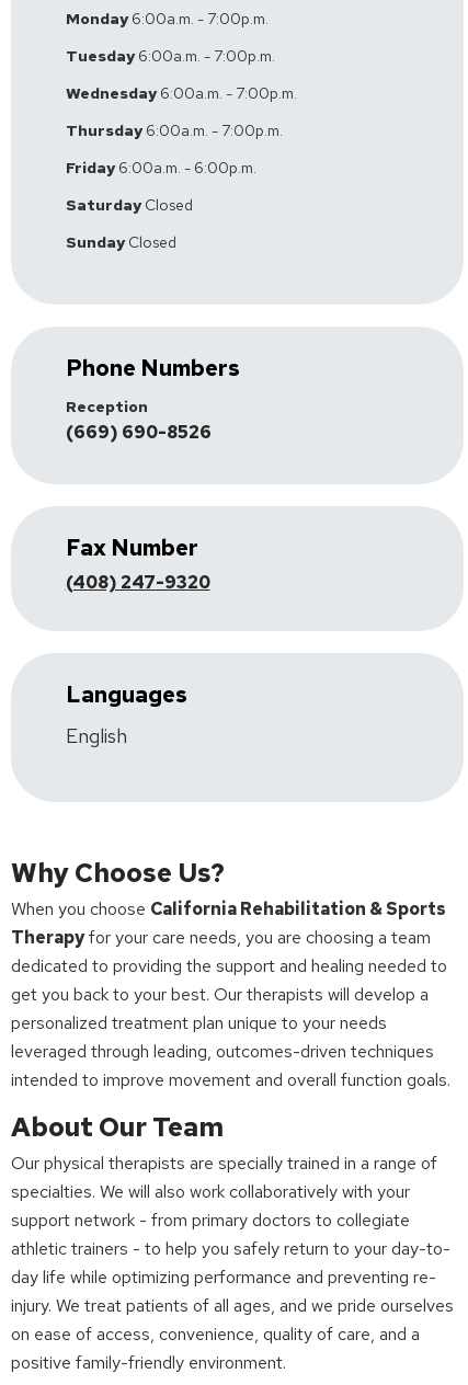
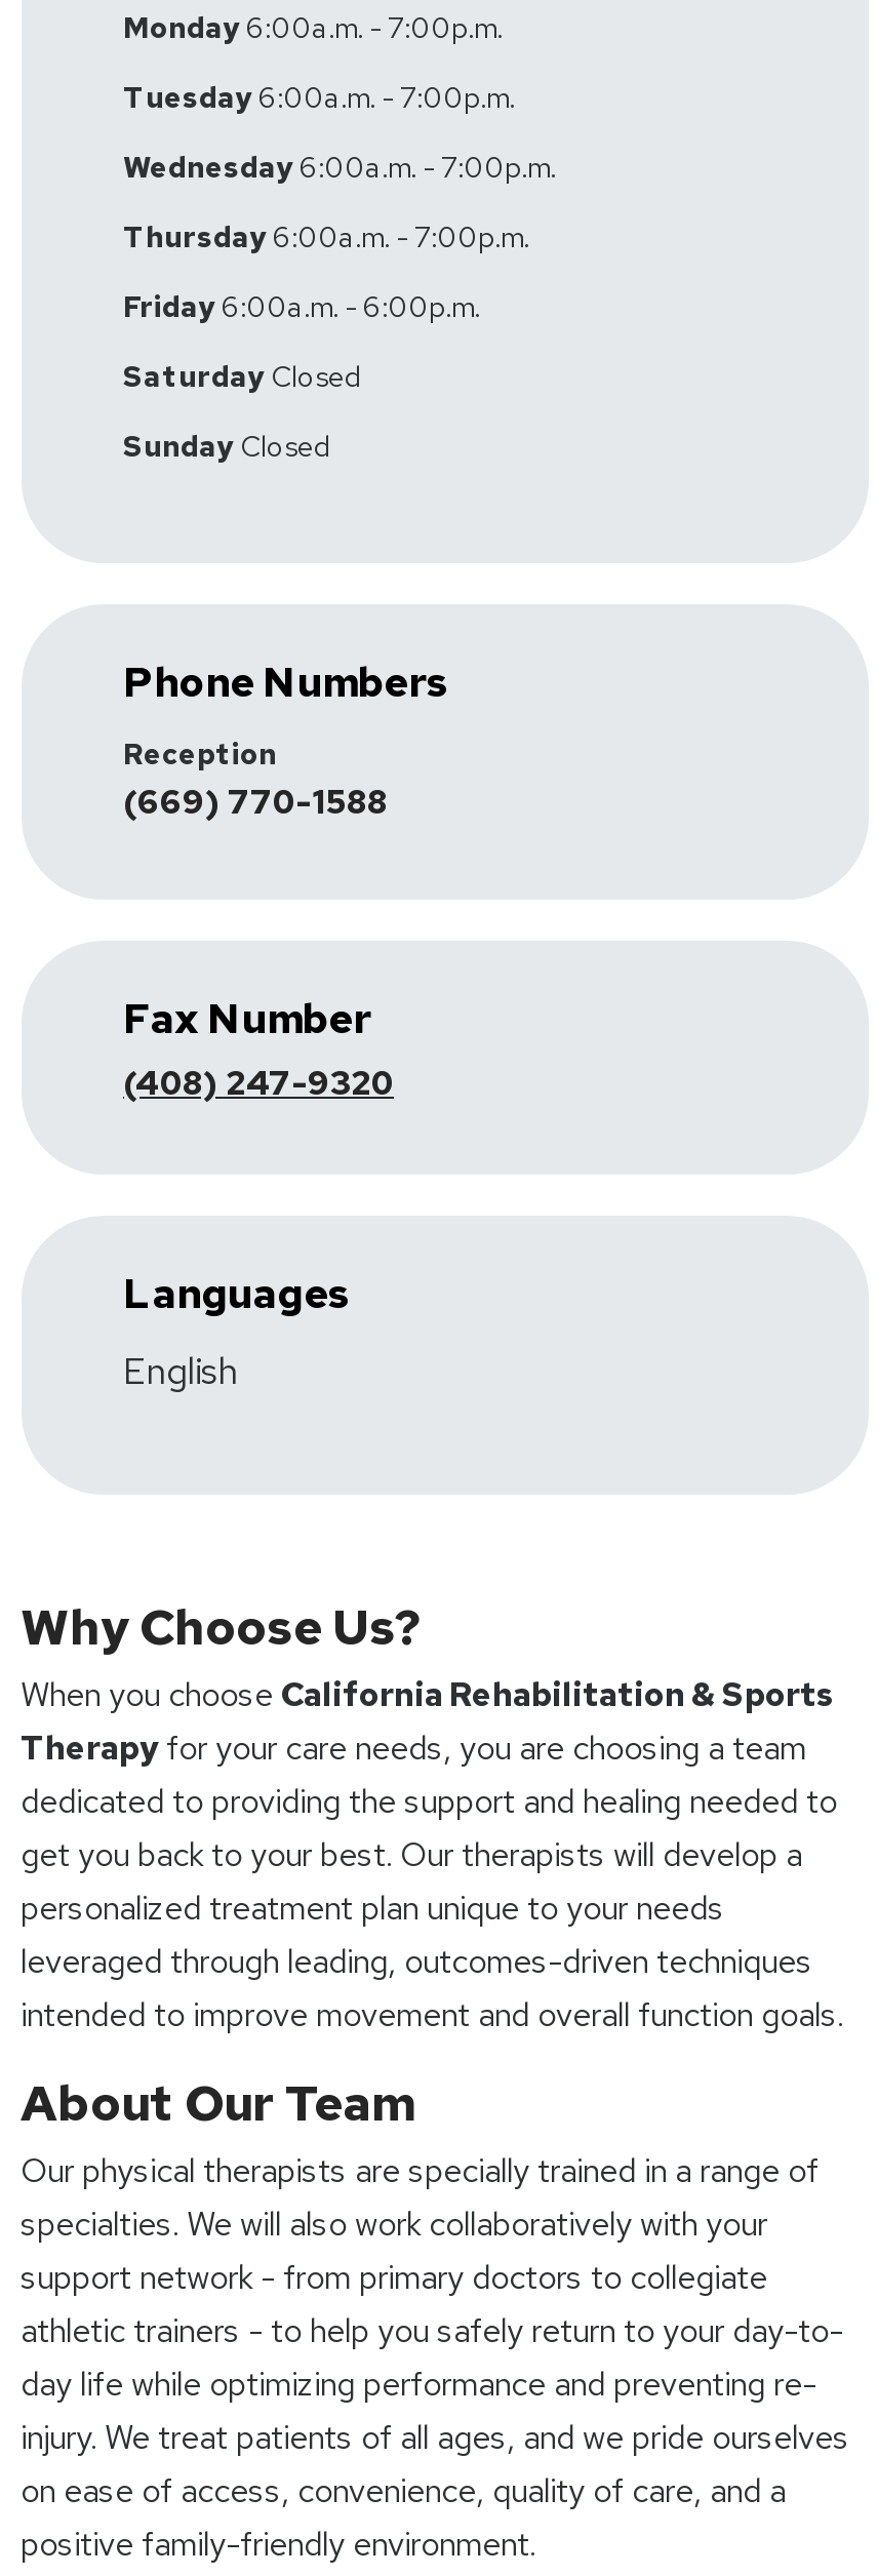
- (669) 690-8526
+ (669) 770-1588
